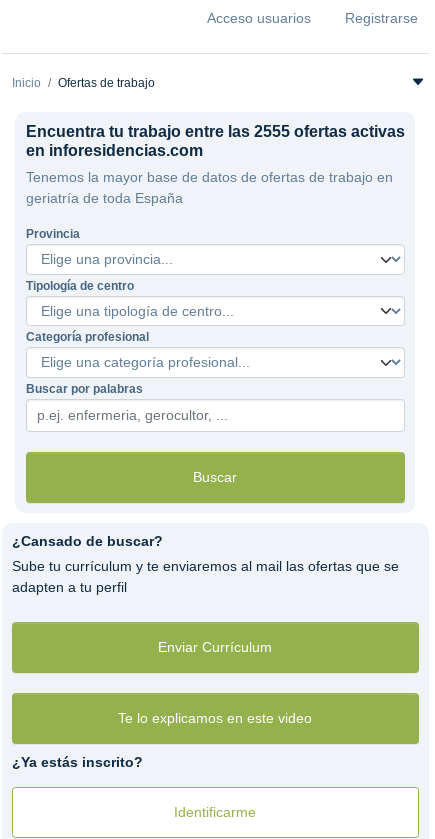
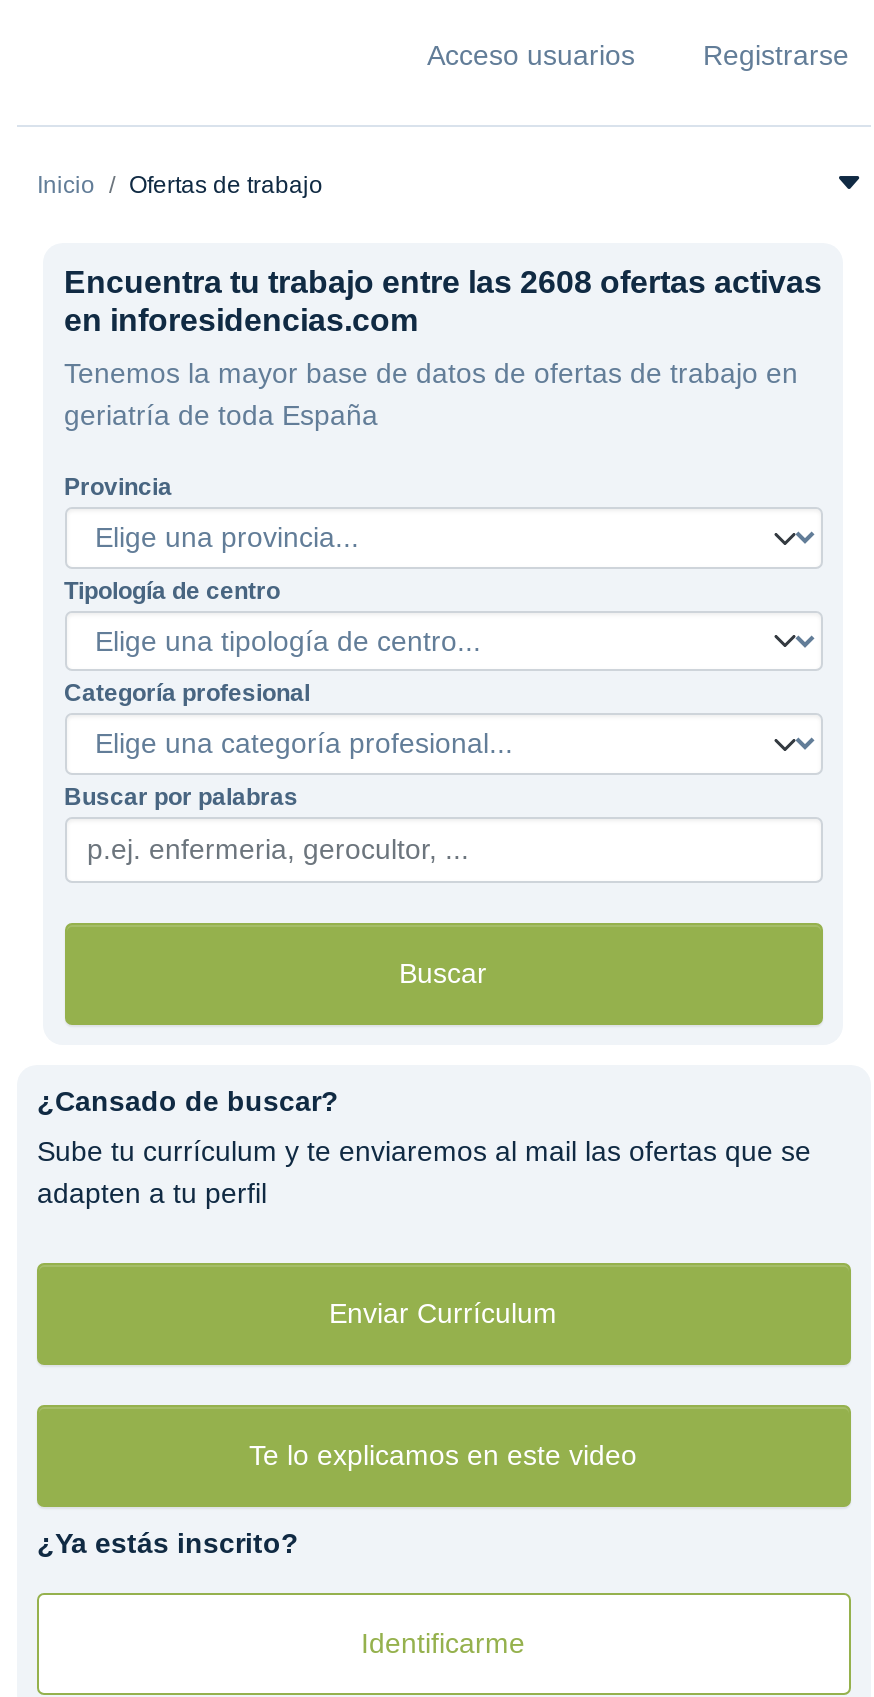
- Encuentra tu trabajo entre las 2555 ofertas activas
+ Encuentra tu trabajo entre las 2608 ofertas activas
